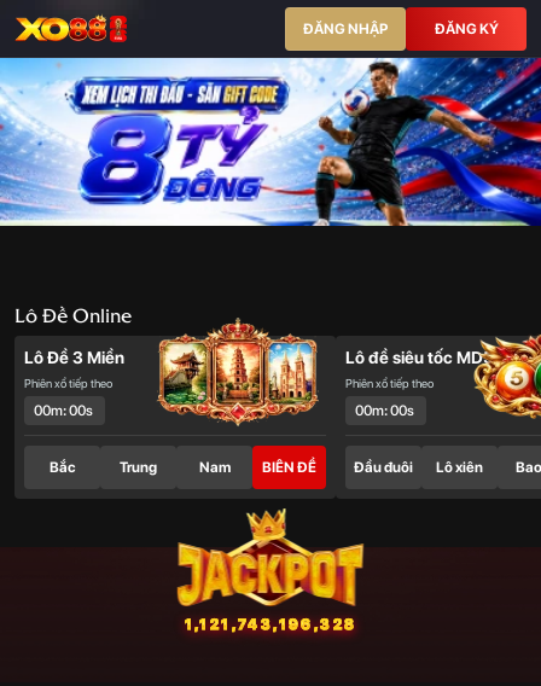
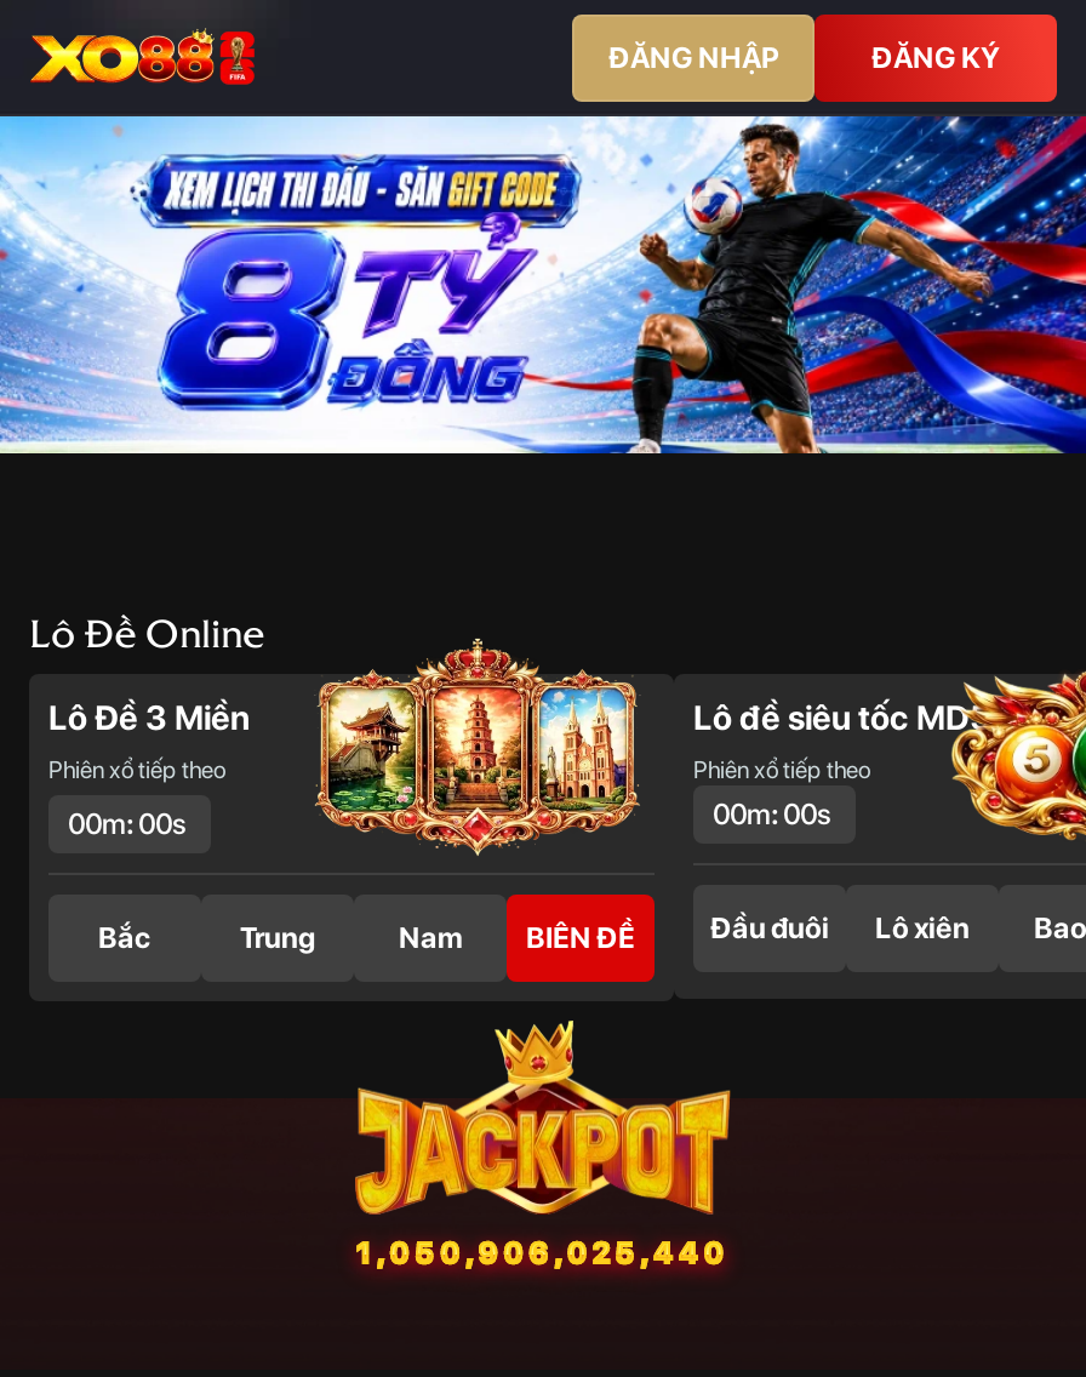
- 1,121,743,196,328
+ 1,050,906,025,440
